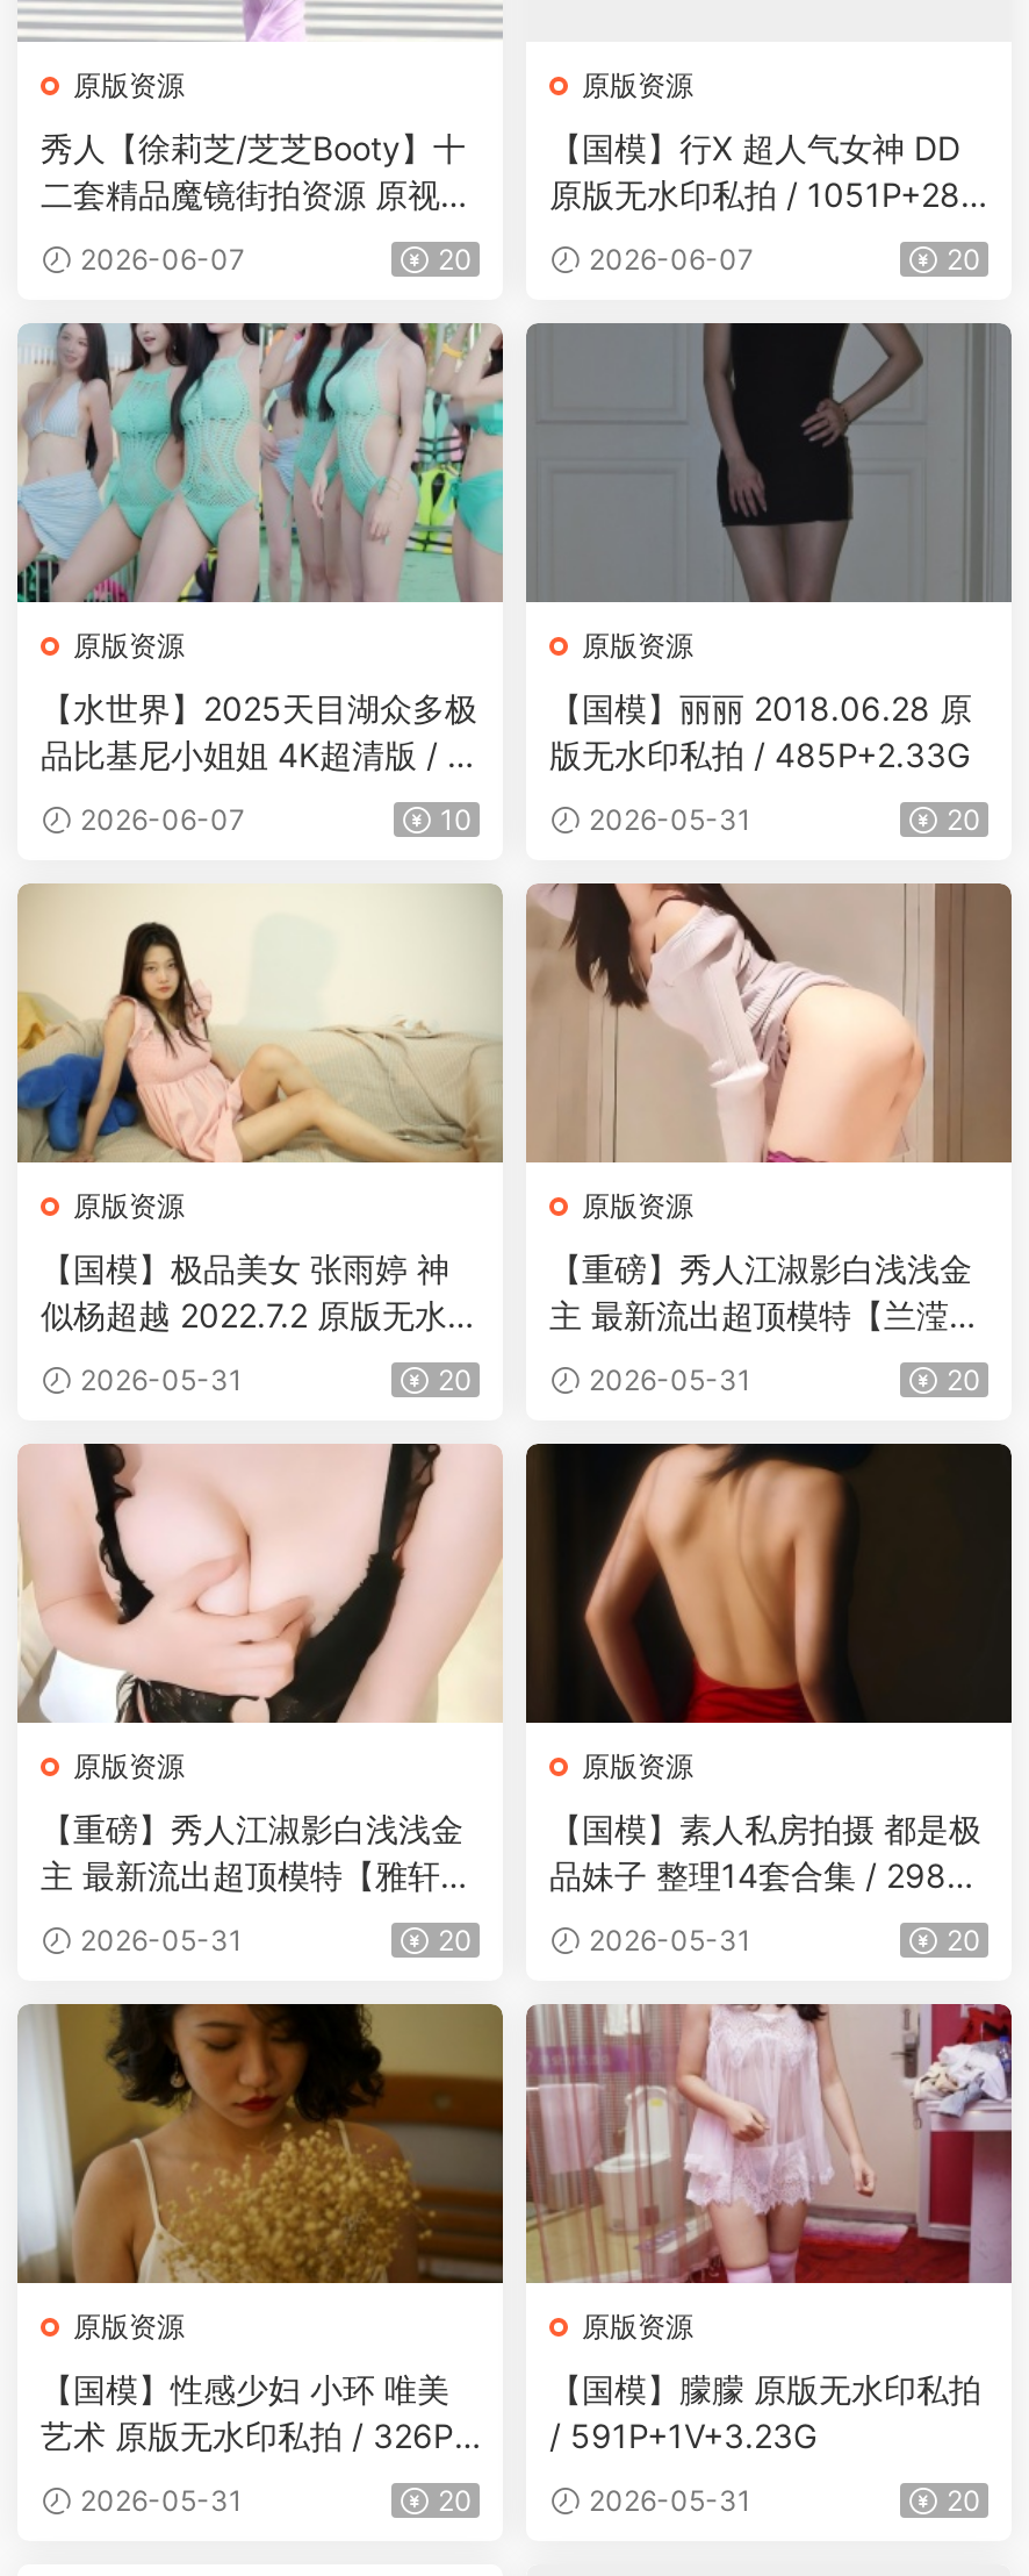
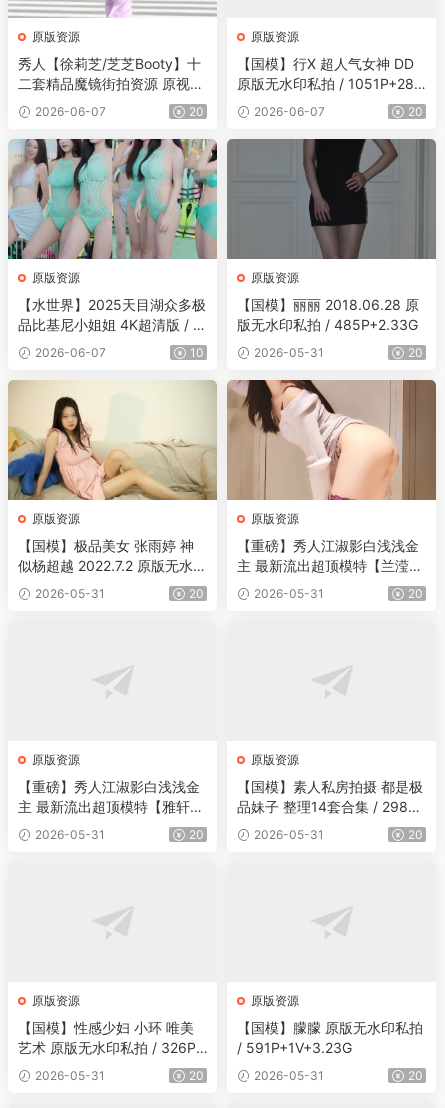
- [image]

- [image]

- [image]

- [image]
